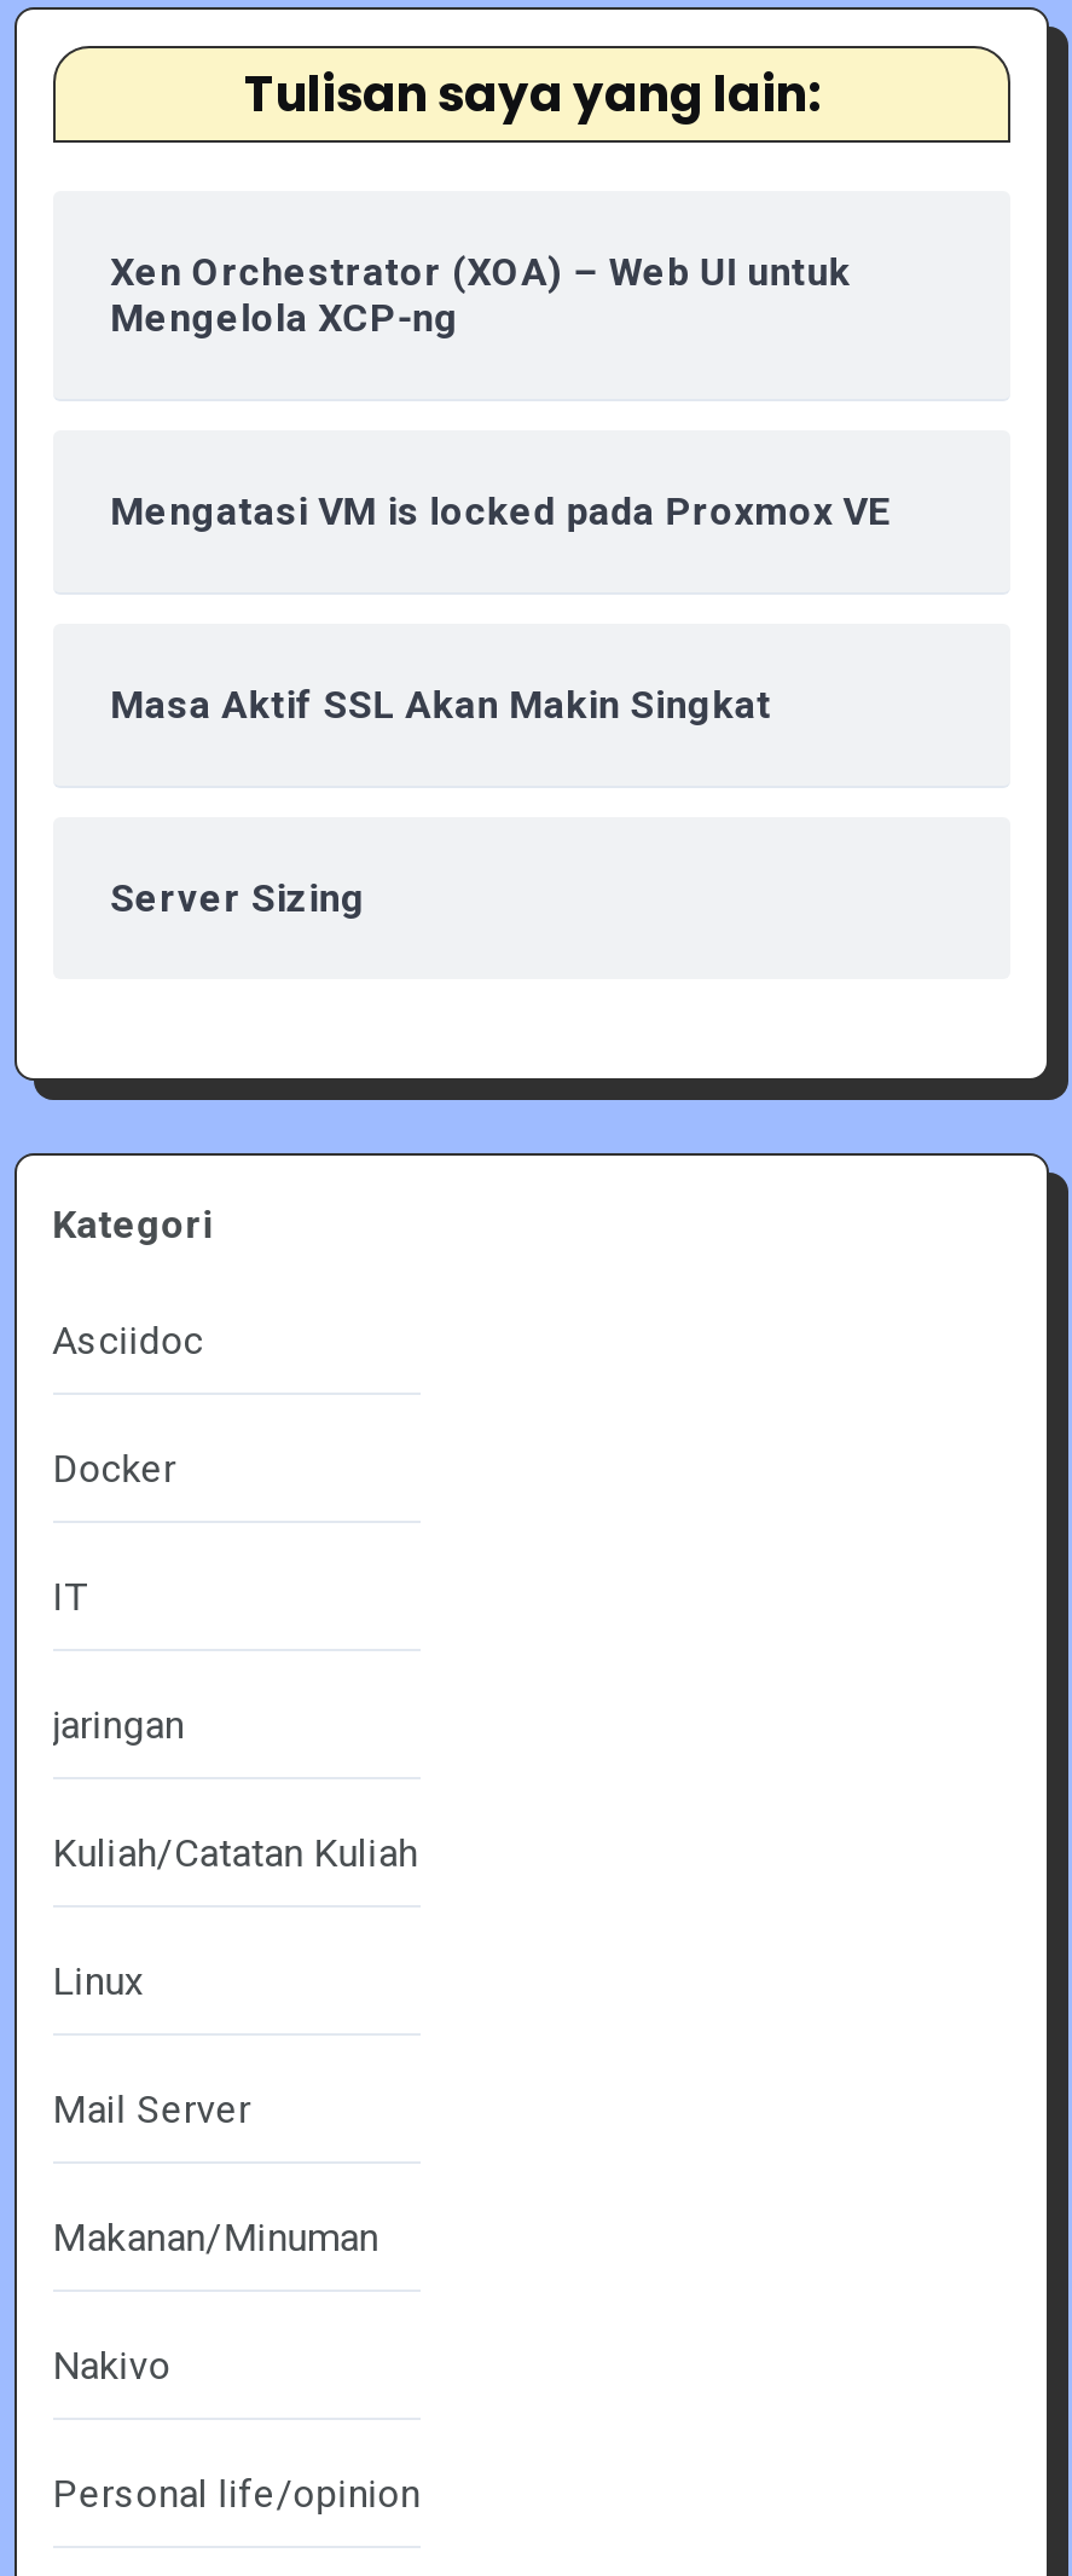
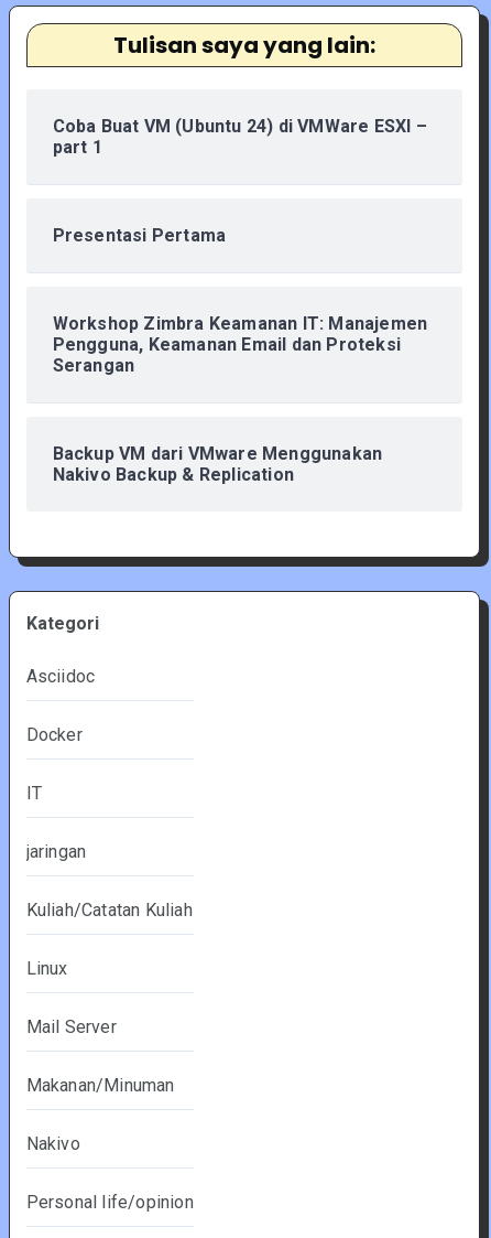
- Xen Orchestrator (XOA) – Web UI untuk
- Mengelola XCP-ng
+ Coba Buat VM (Ubuntu 24) di VMWare ESXI –
+ part 1

- Mengatasi VM is locked pada Proxmox VE
+ Presentasi Pertama

- Masa Aktif SSL Akan Makin Singkat
+ Workshop Zimbra Keamanan IT: Manajemen
+ Pengguna, Keamanan Email dan Proteksi
+ Serangan

- Server Sizing
+ Backup VM dari VMware Menggunakan
+ Nakivo Backup & Replication
